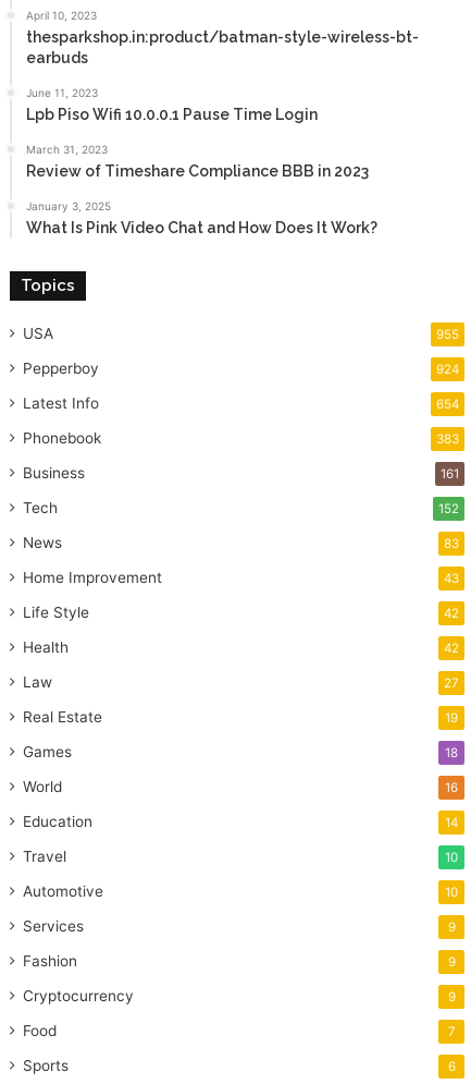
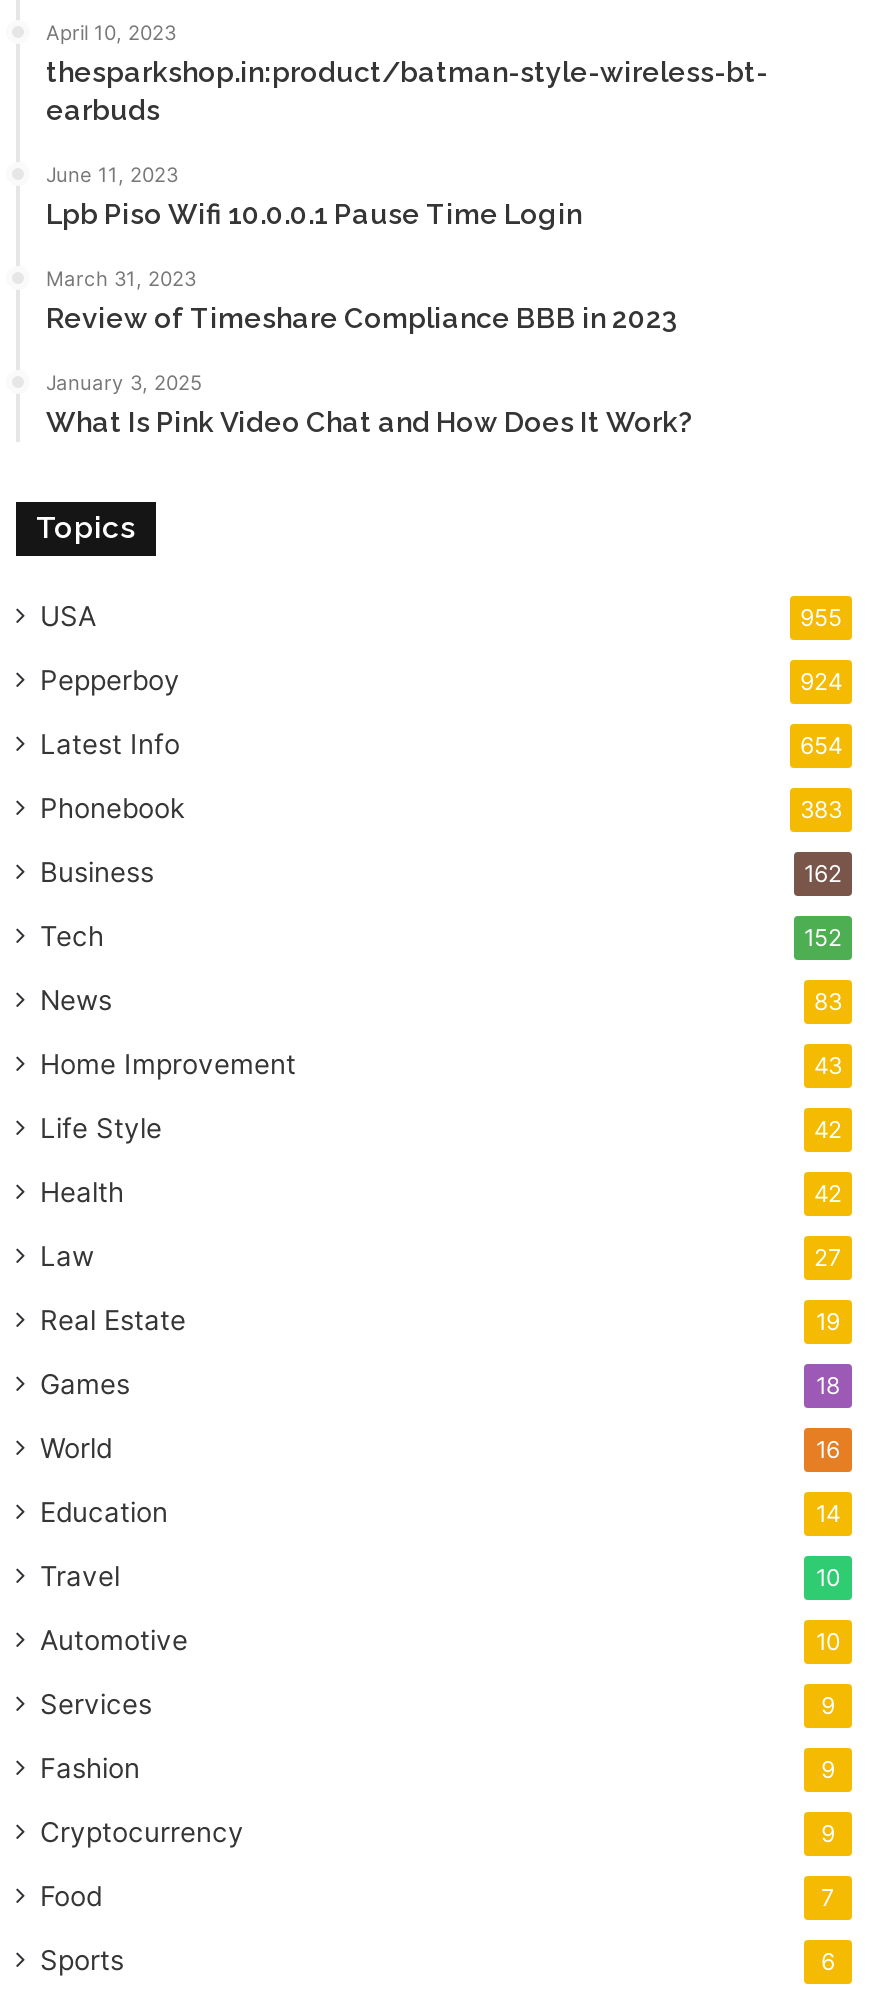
- 161
+ 162
